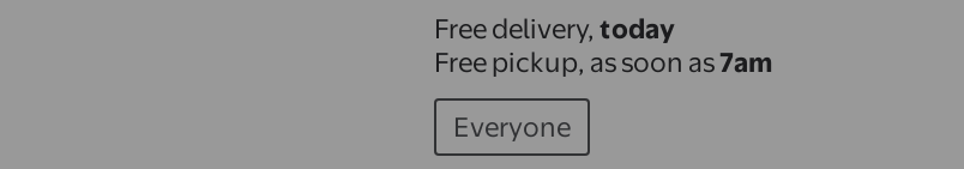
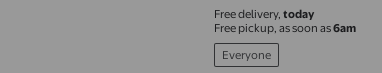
- Free pickup, as soon as 7am
+ Free pickup, as soon as 6am
